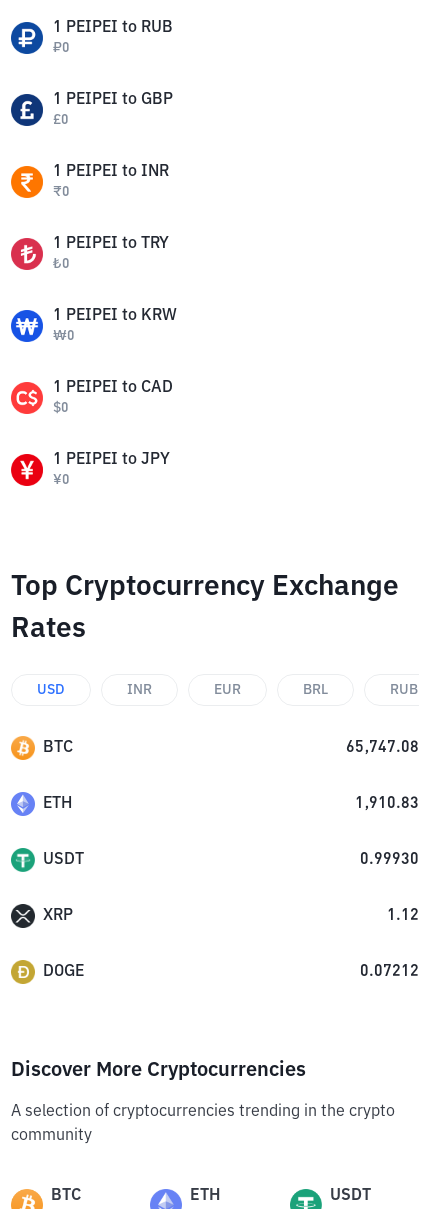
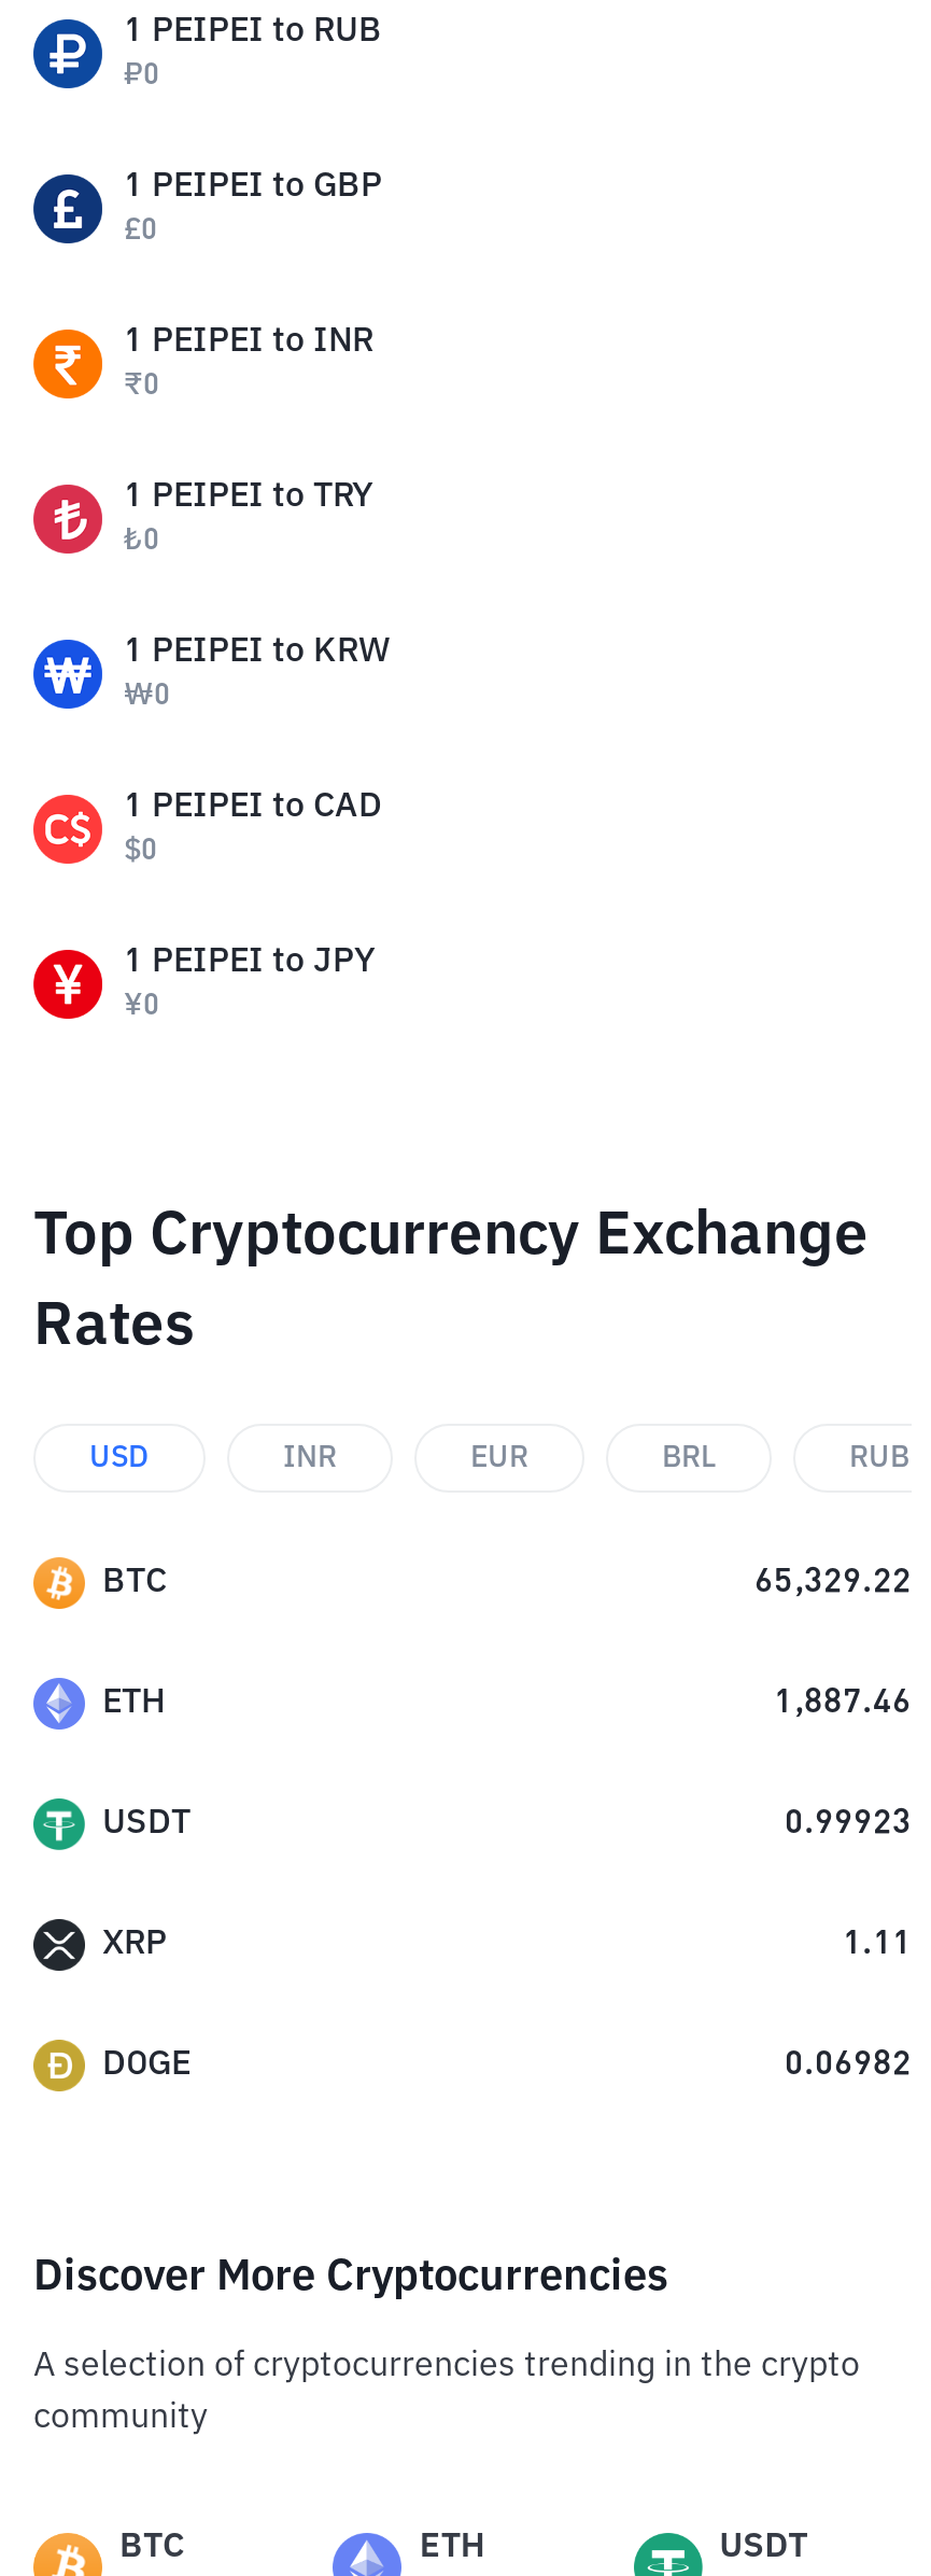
- 65,747.08
+ 65,329.22

- 1,910.83
+ 1,887.46

- 0.99930
+ 0.99923

- 1.12
+ 1.11

- 0.07212
+ 0.06982
